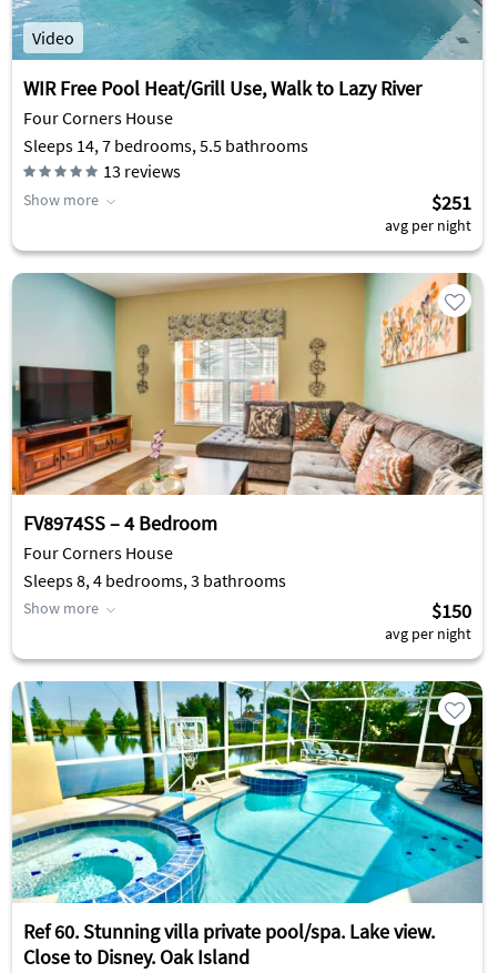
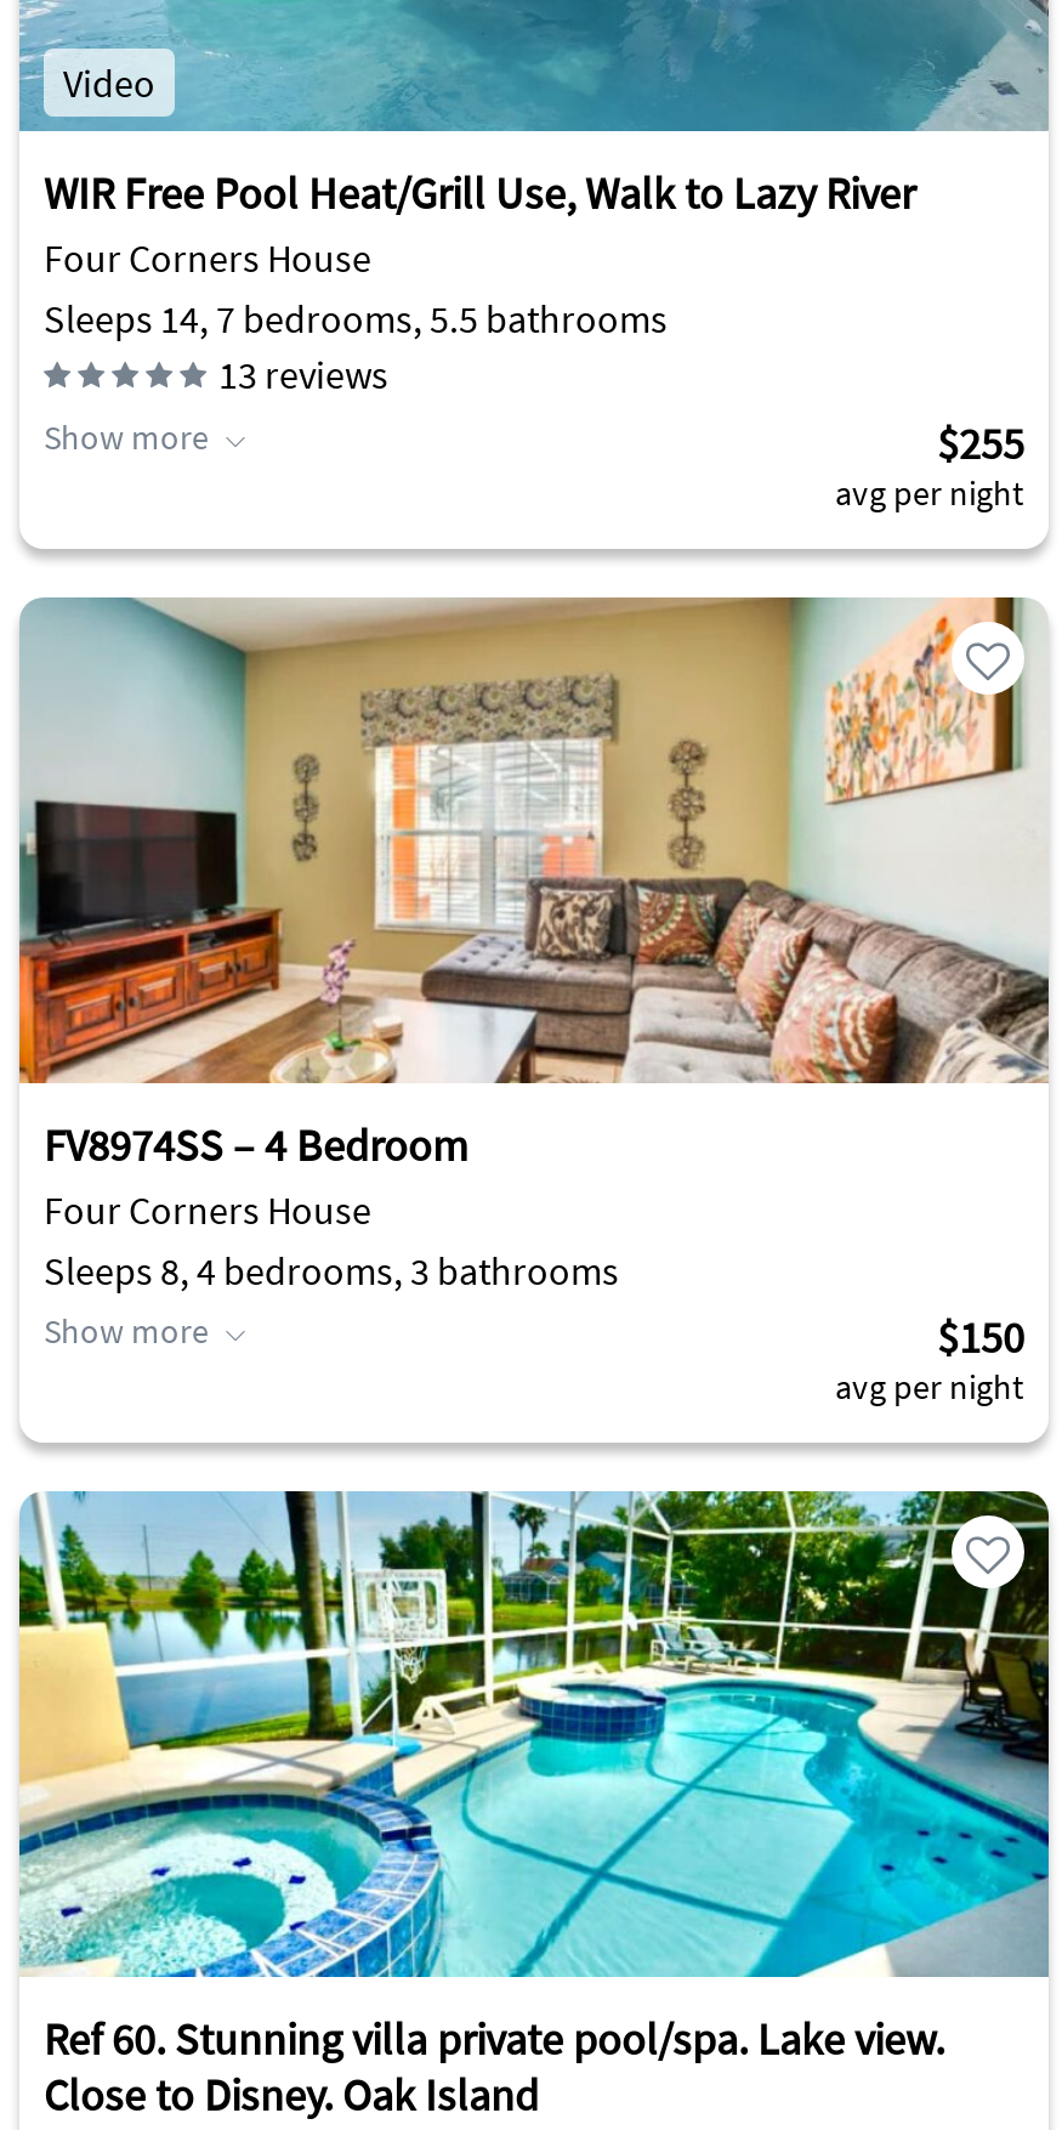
- $251
+ $255
